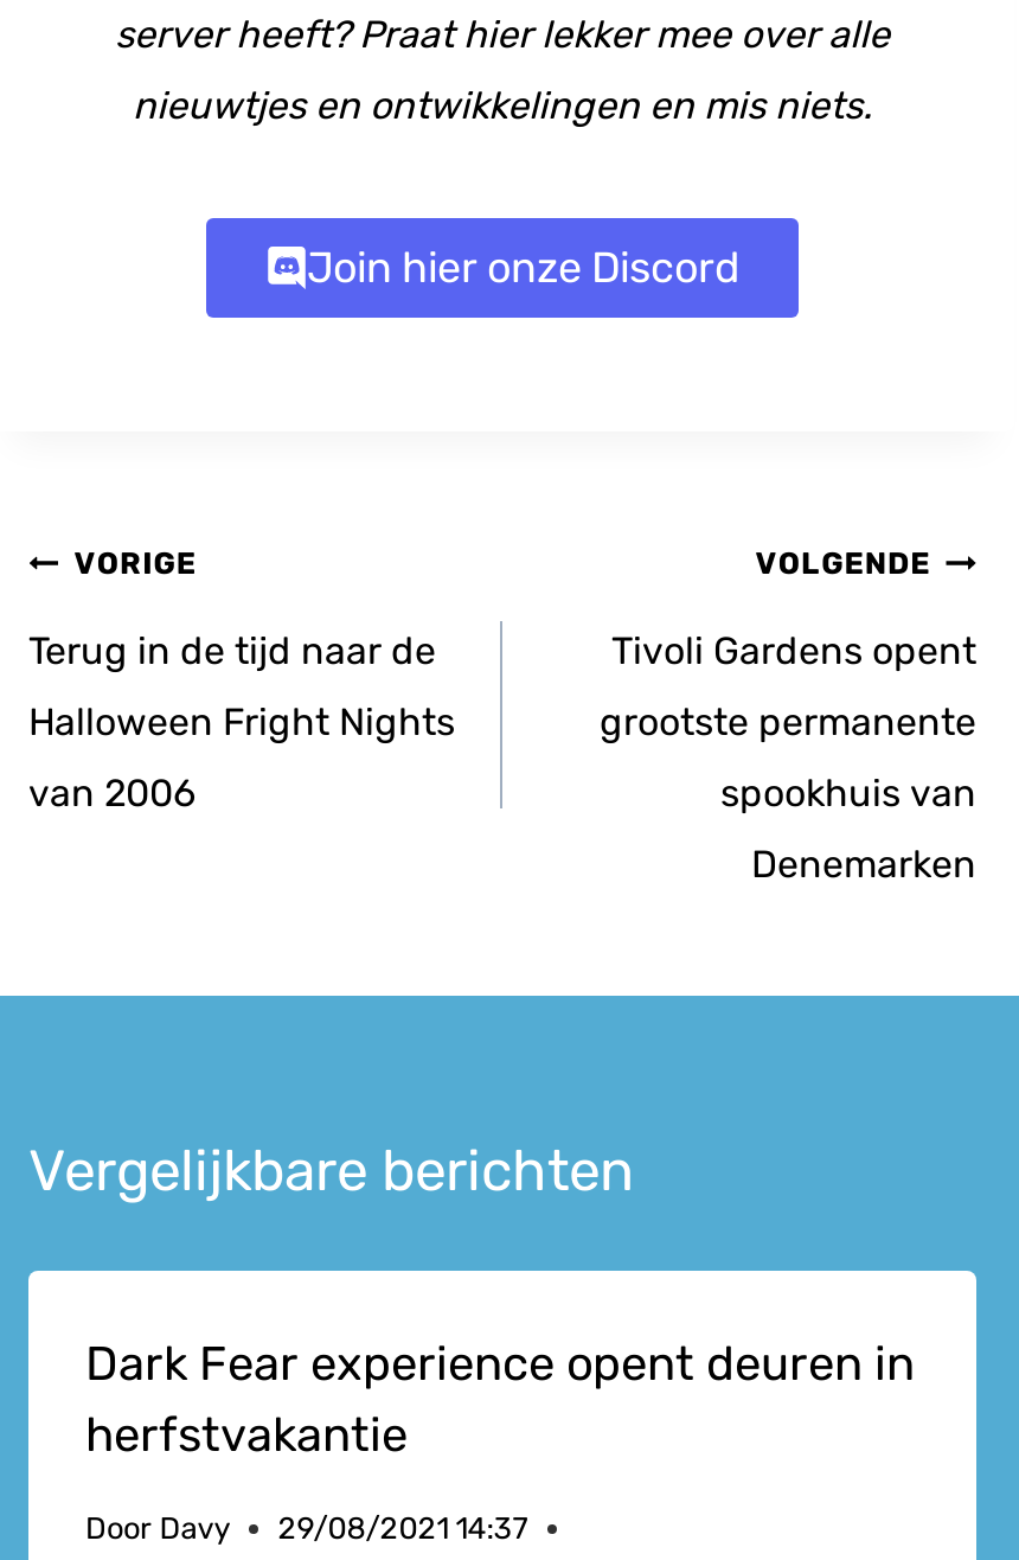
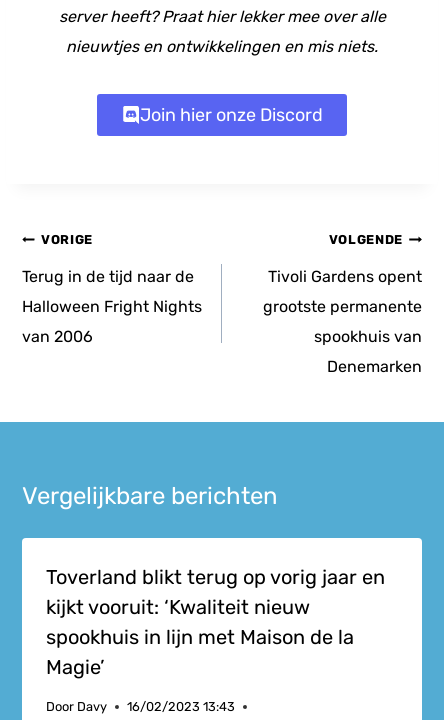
- Dark Fear experience opent deuren in
- herfstvakantie
+ Toverland blikt terug op vorig jaar en
+ kijkt vooruit: ‘Kwaliteit nieuw
+ spookhuis in lijn met Maison de la
+ Magie’

- Door Davy 29/08/2021 14:37
+ Door Davy 16/02/2023 13:43
